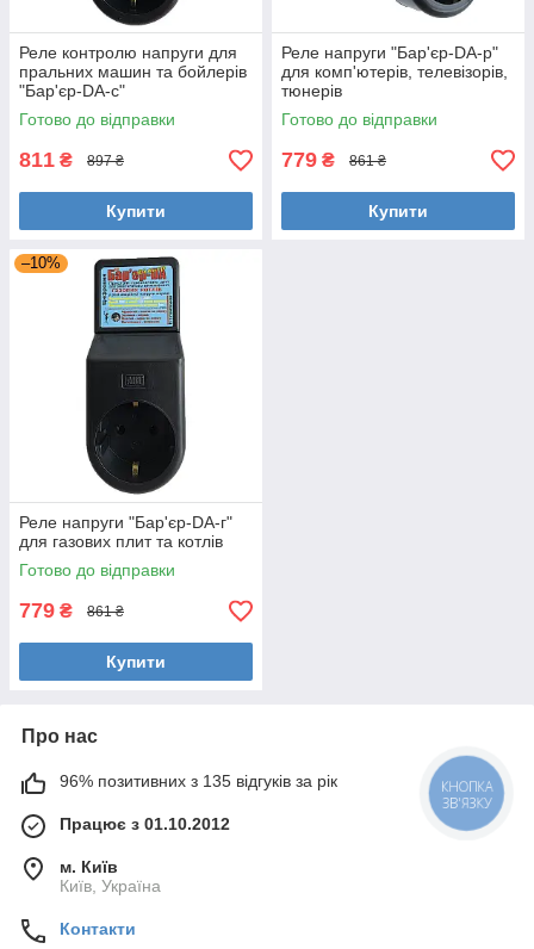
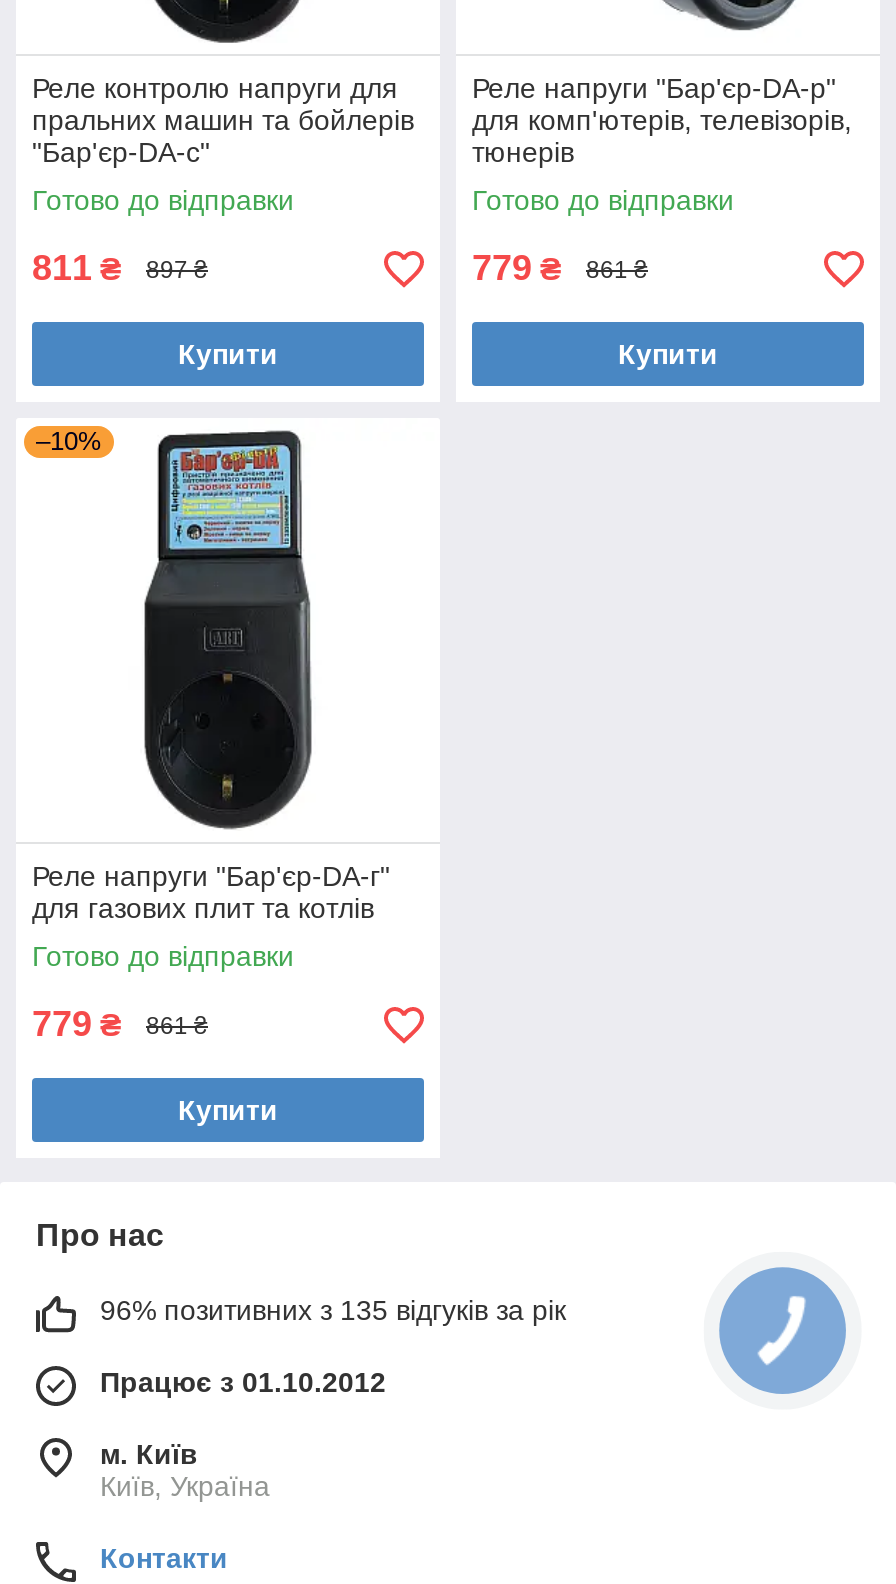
- КНОПКА
- ЗВ'ЯЗКУ
